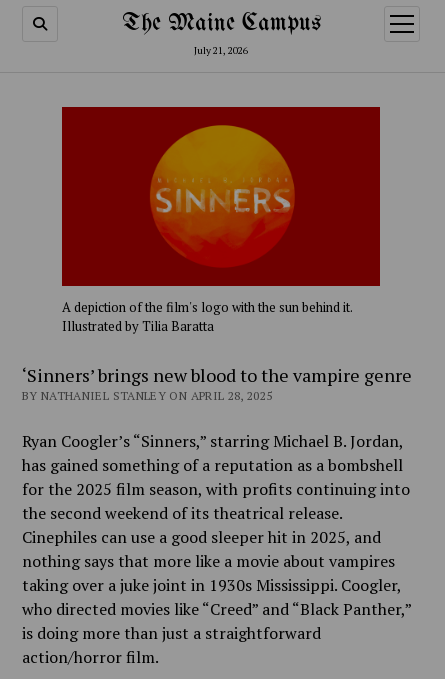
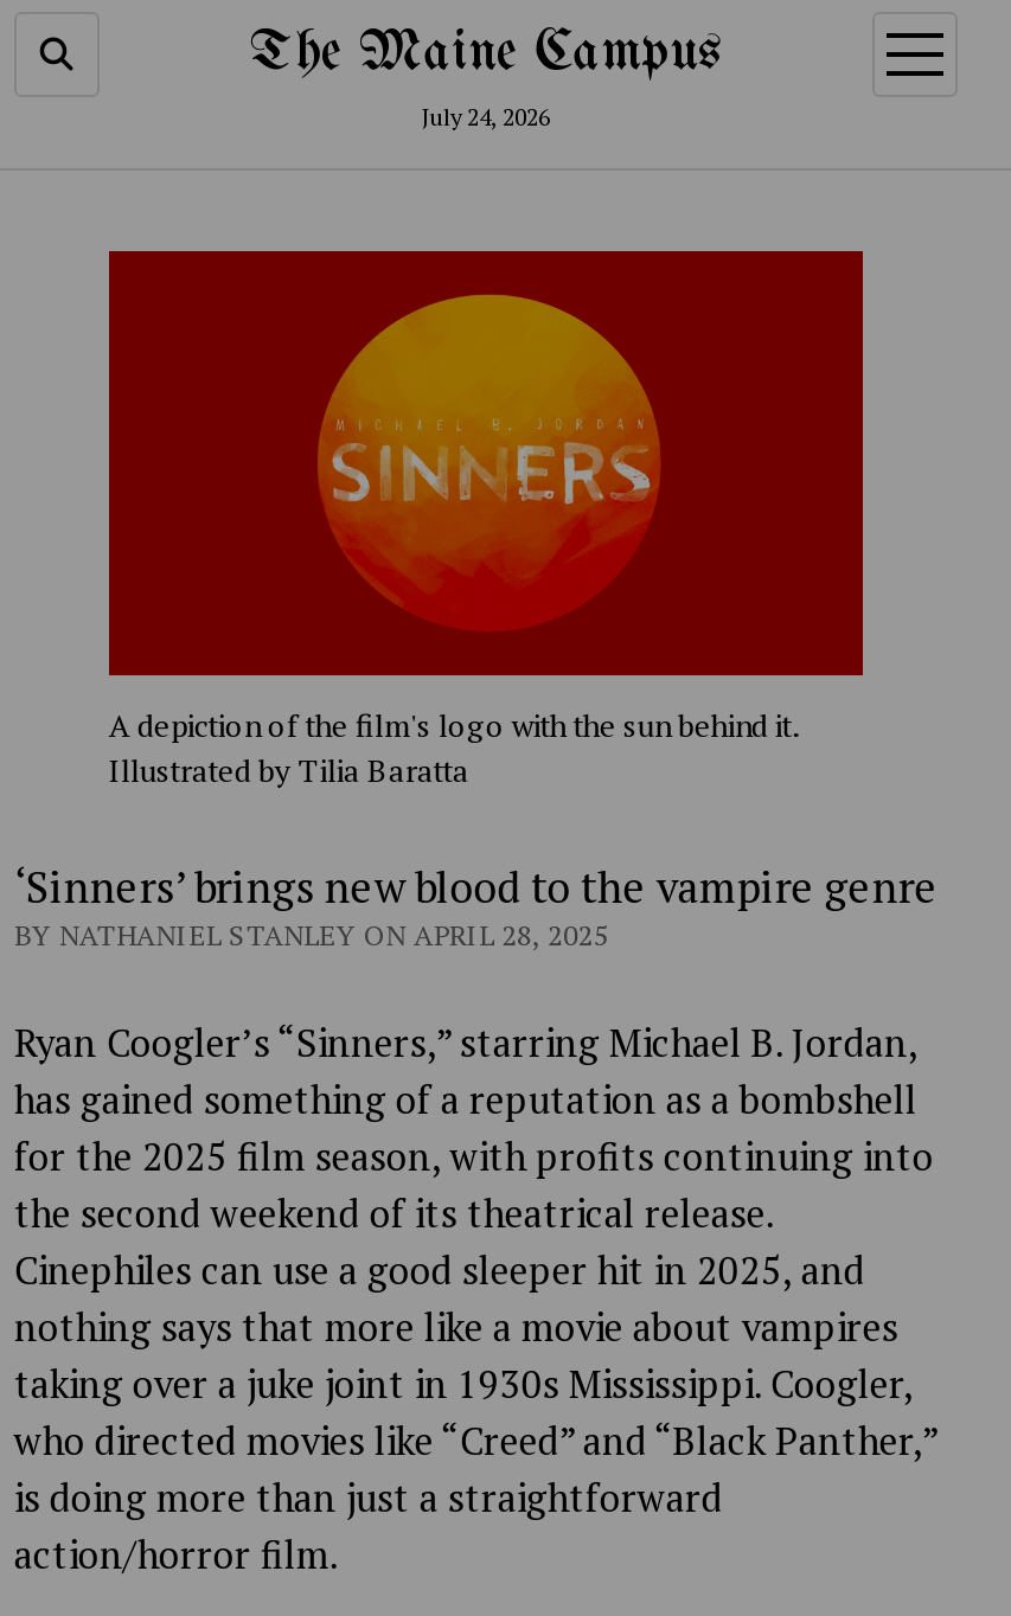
- July 21, 2026
+ July 24, 2026
